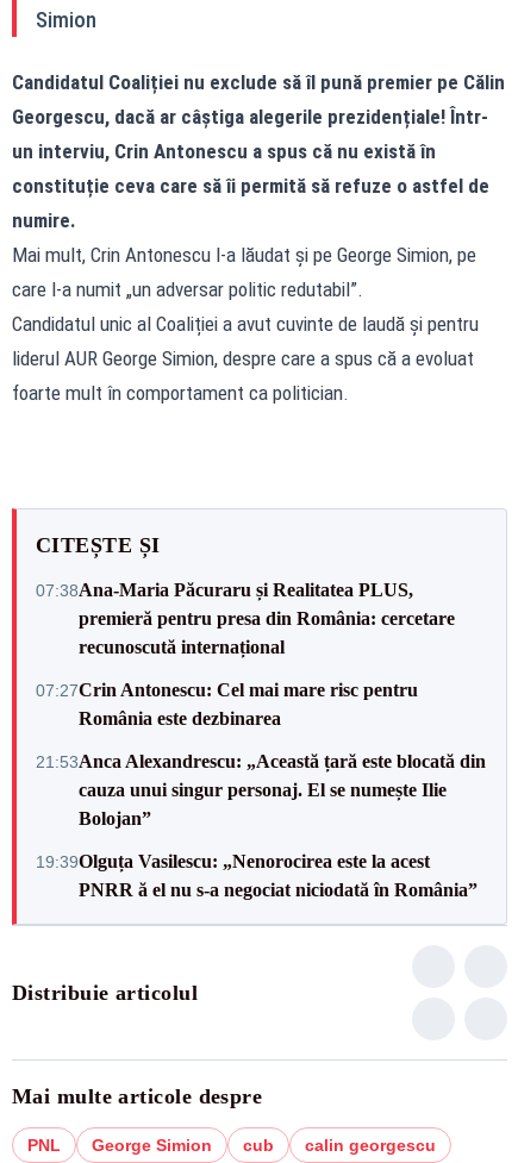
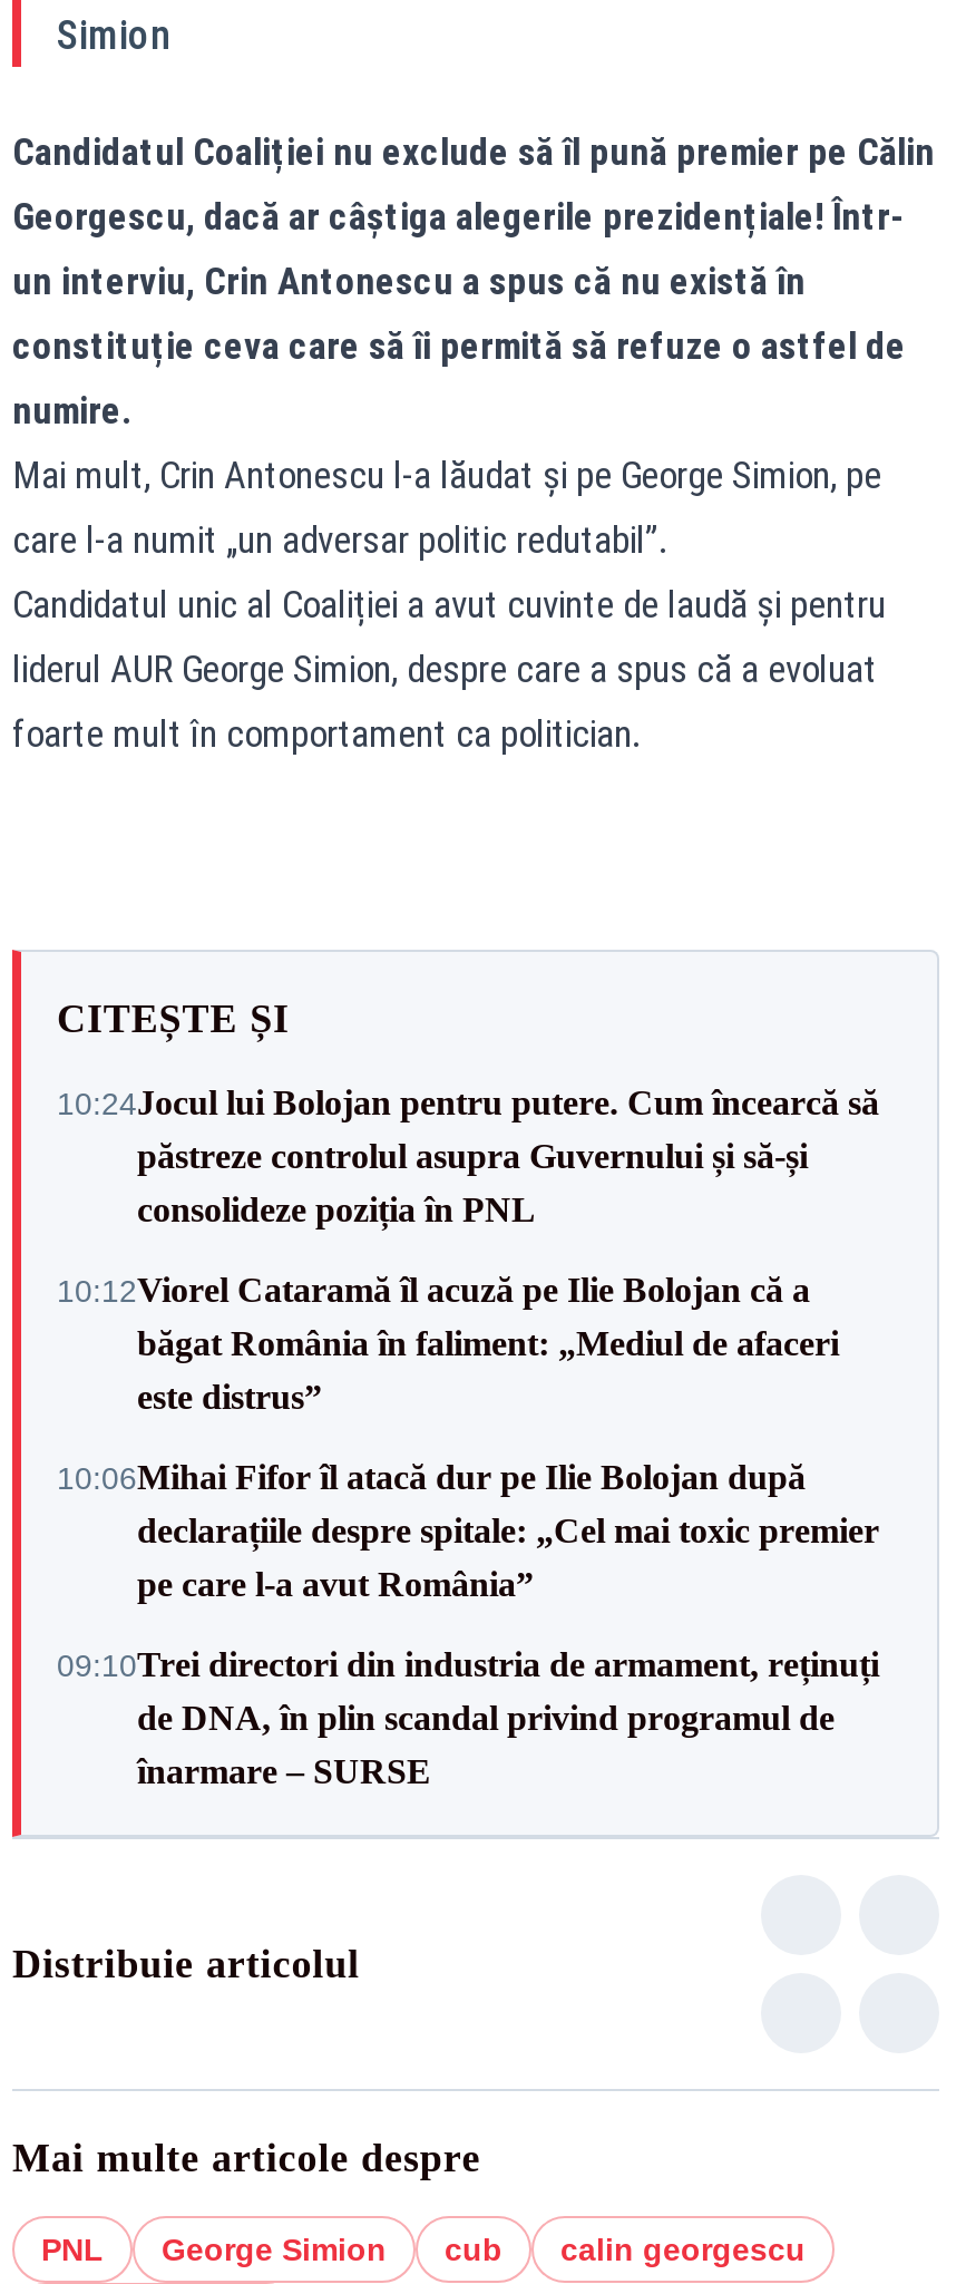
- 07:38Ana-Maria Păcuraru și Realitatea PLUS,
- premieră pentru presa din România: cercetare
- recunoscută internațional
+ 10:24Jocul lui Bolojan pentru putere. Cum încearcă să
+ păstreze controlul asupra Guvernului și să-și
+ consolideze poziția în PNL

- 07:27Crin Antonescu: Cel mai mare risc pentru
- România este dezbinarea
+ 10:12Viorel Cataramă îl acuză pe Ilie Bolojan că a
+ băgat România în faliment: „Mediul de afaceri
+ este distrus”

- 21:53Anca Alexandrescu: „Această țară este blocată din
- cauza unui singur personaj. El se numește Ilie
- Bolojan”
+ 10:06Mihai Fifor îl atacă dur pe Ilie Bolojan după
+ declarațiile despre spitale: „Cel mai toxic premier
+ pe care l-a avut România”

- 19:39Olguța Vasilescu: „Nenorocirea este la acest
- PNRR ă el nu s-a negociat niciodată în România”
+ 09:10Trei directori din industria de armament, reținuți
+ de DNA, în plin scandal privind programul de
+ înarmare – SURSE
